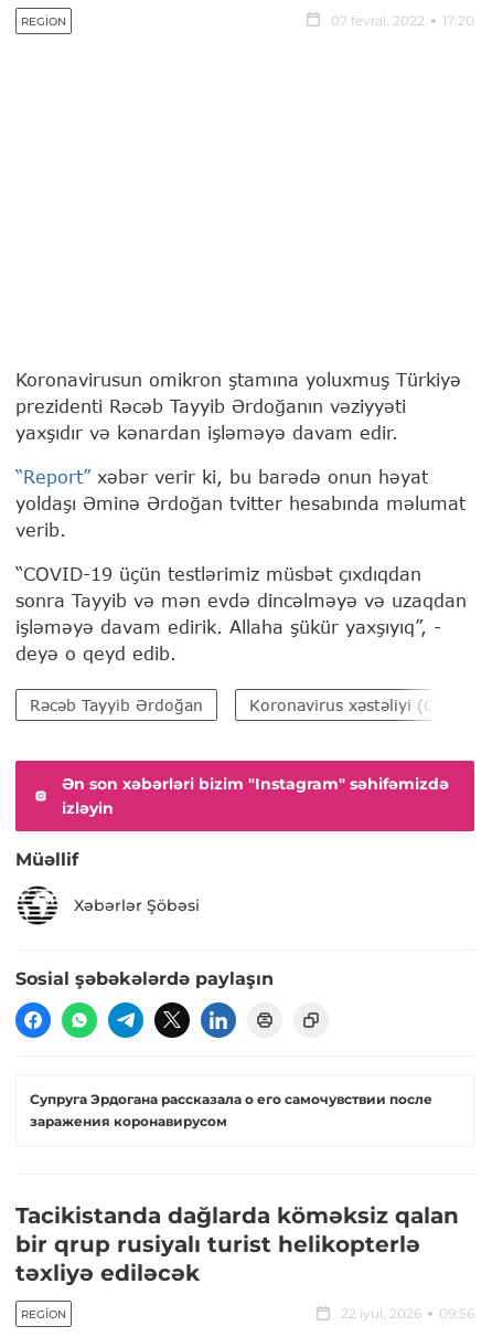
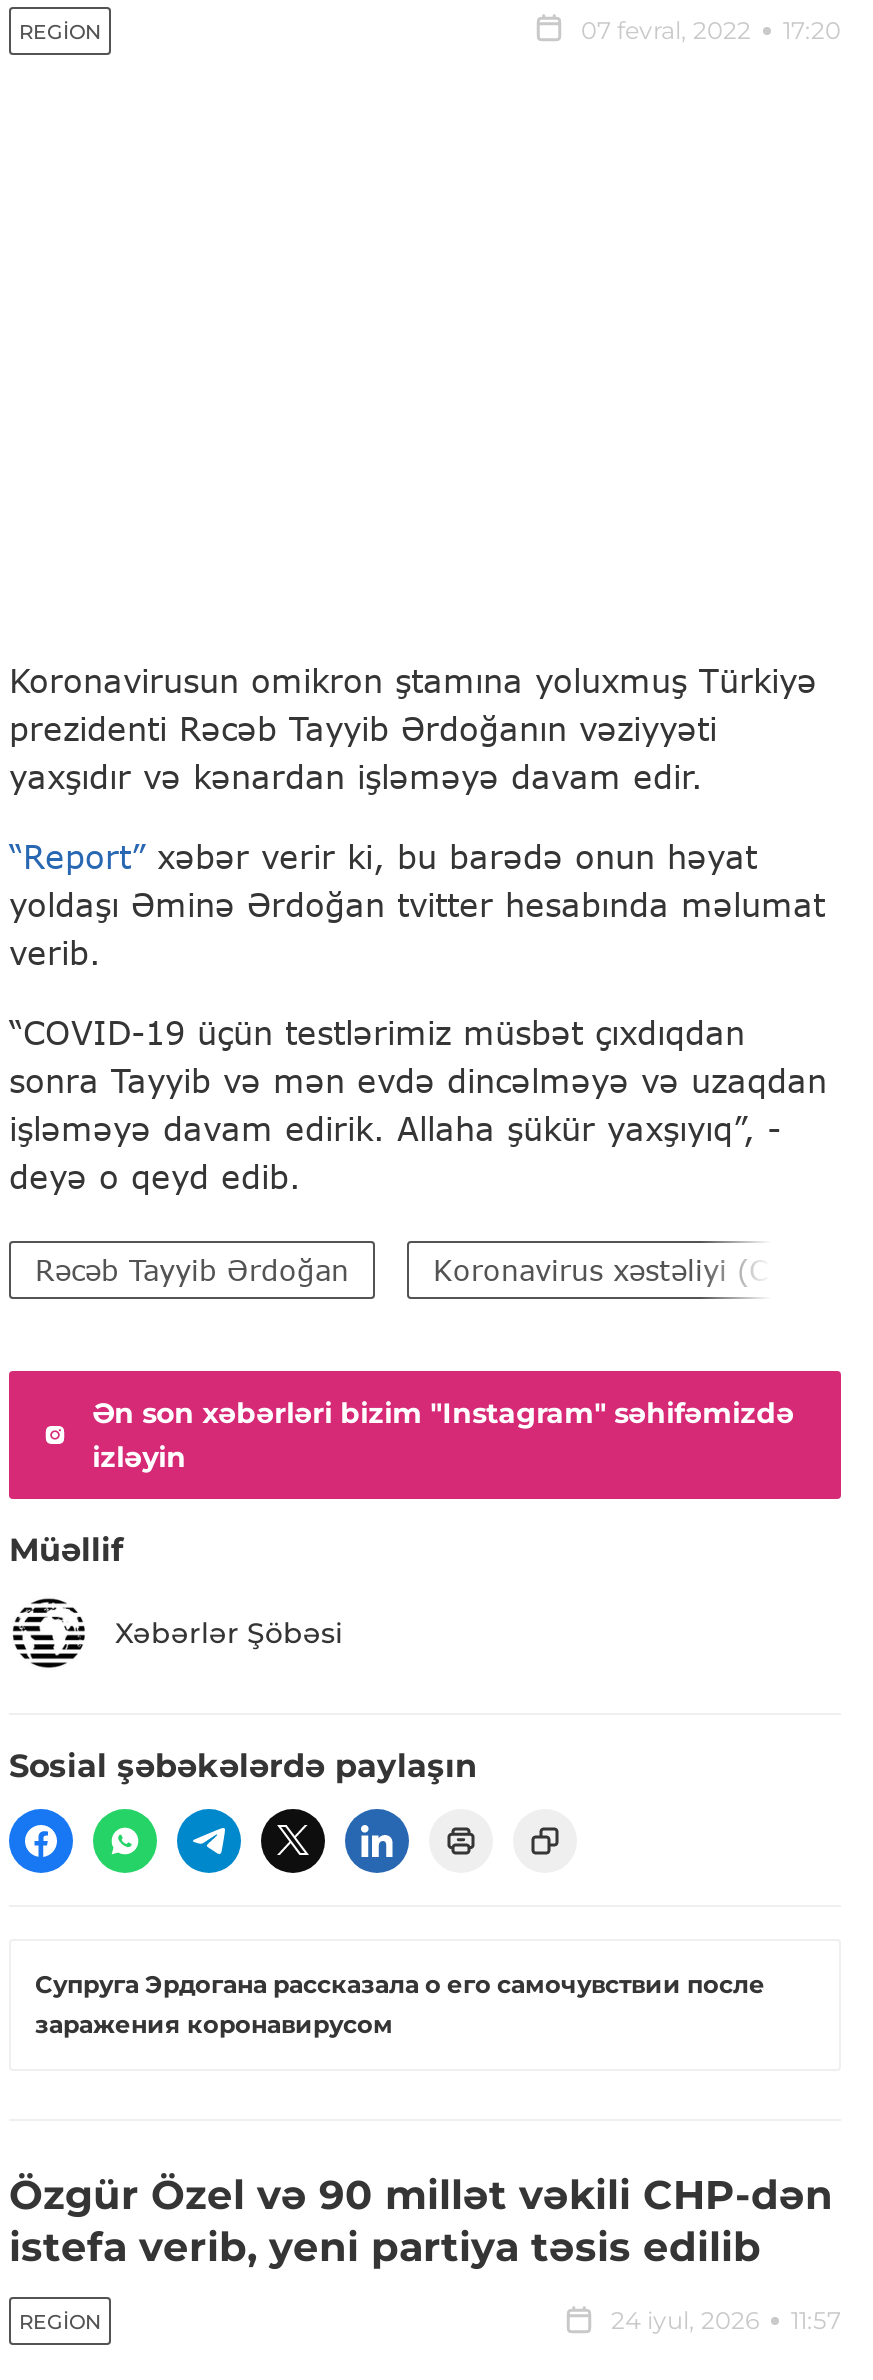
- Tacikistanda dağlarda köməksiz qalan
- bir qrup rusiyalı turist helikopterlə
- təxliyə ediləcək
+ Özgür Özel və 90 millət vəkili CHP-dən
+ istefa verib, yeni partiya təsis edilib

- 22 iyul, 2026
- 09:56
+ 24 iyul, 2026
+ 11:57
